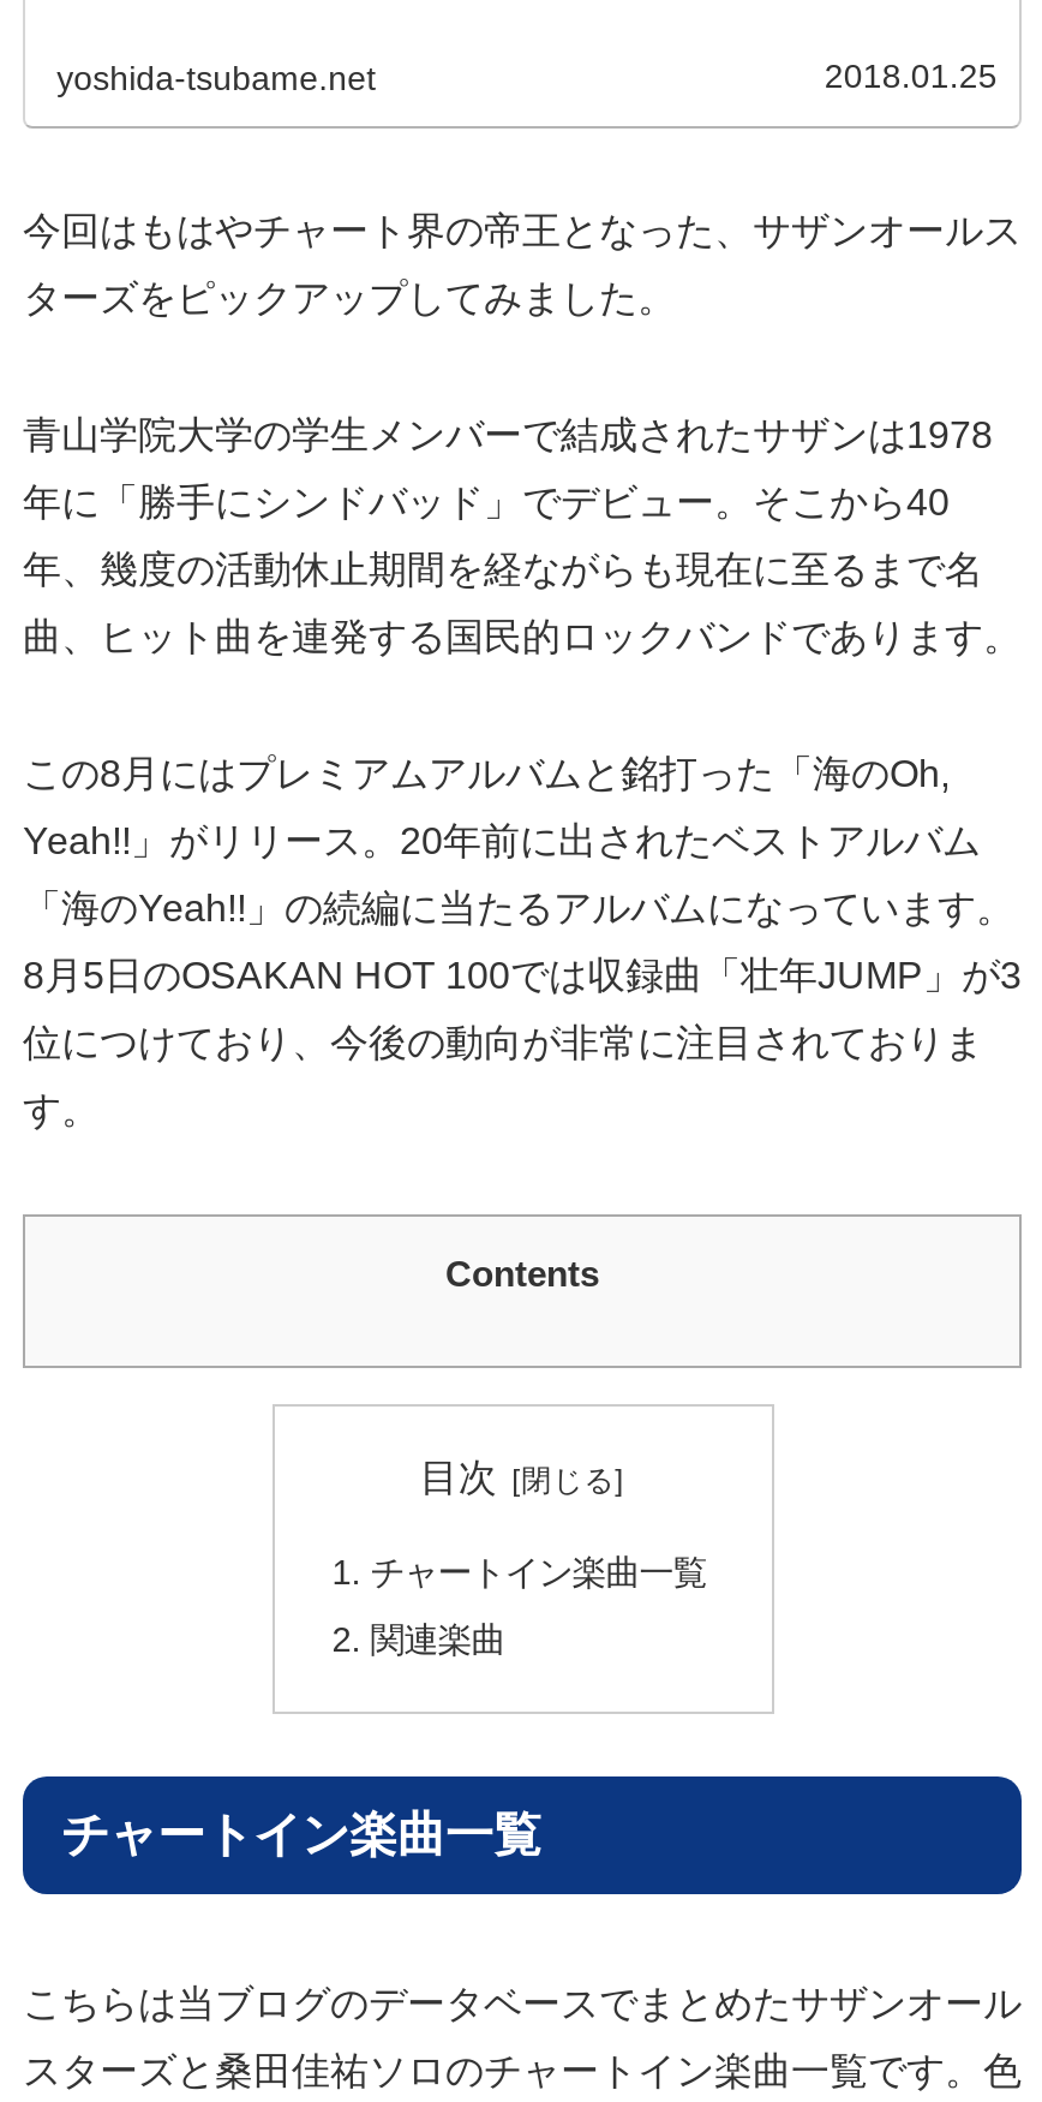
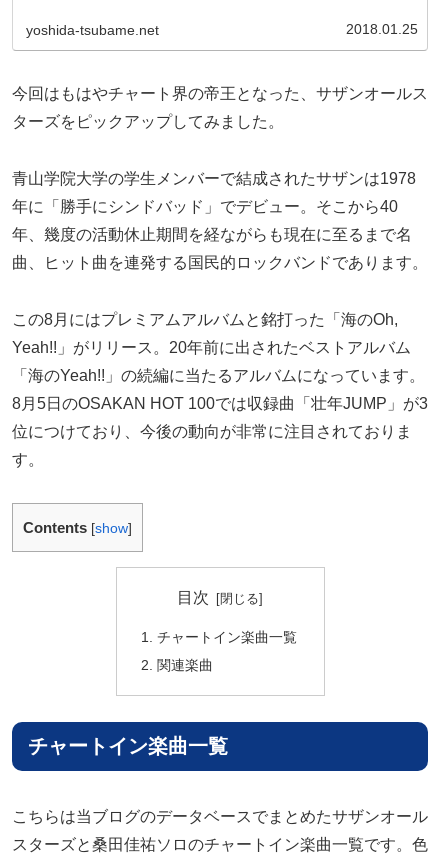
- Contents
+ Contents [show]
